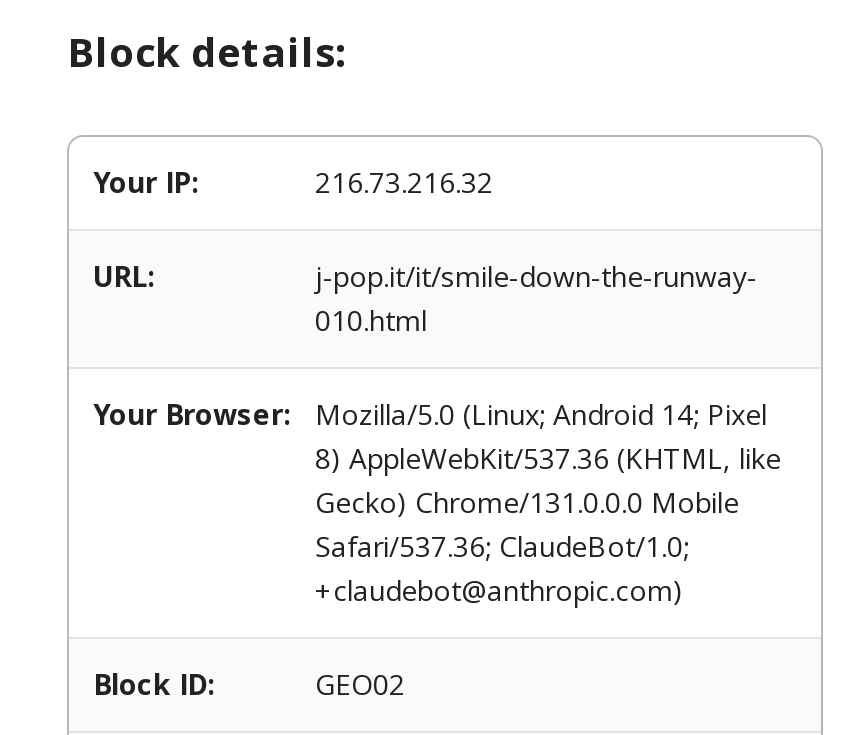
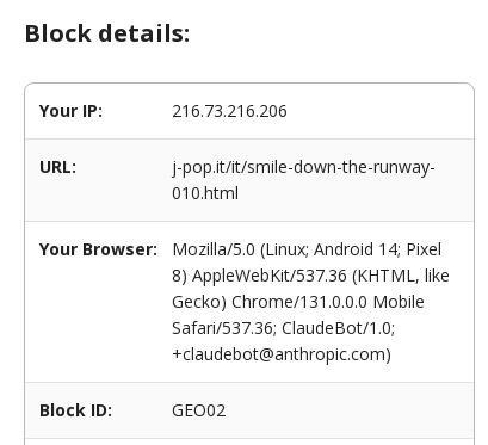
- 216.73.216.32
+ 216.73.216.206
